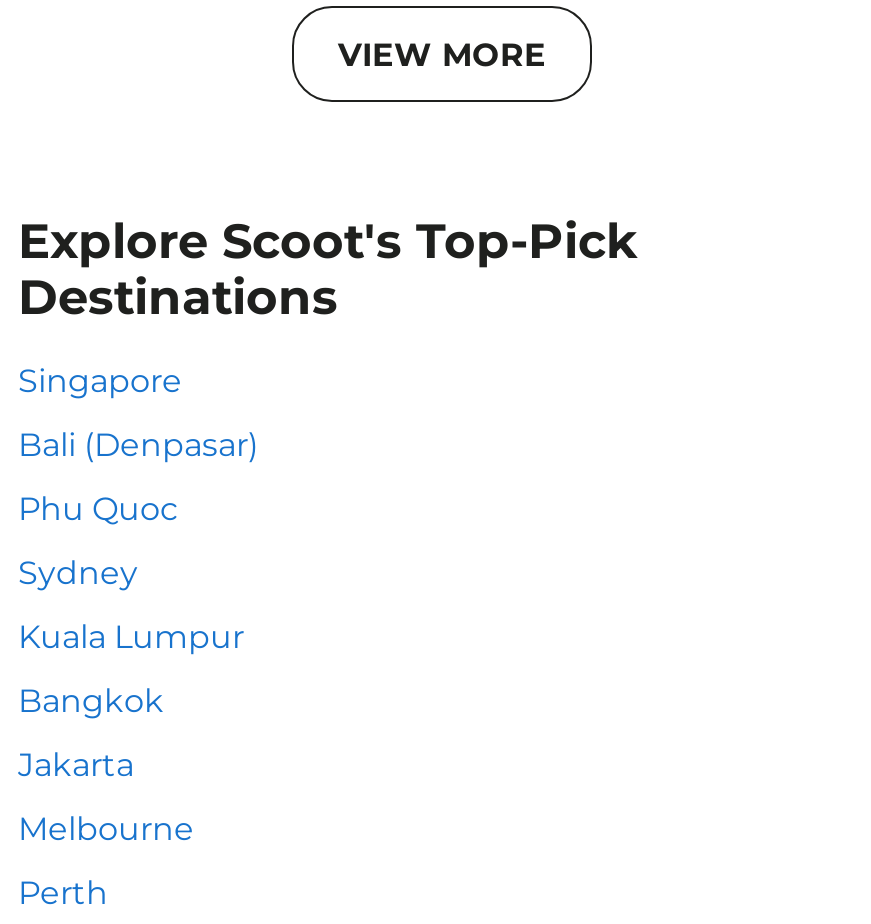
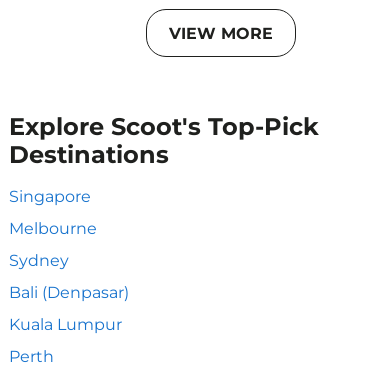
moved down: Sydney | Bali (Denpasar) | Kuala Lumpur

- Phu Quoc
- Bangkok
- Jakarta

moved up: Melbourne
